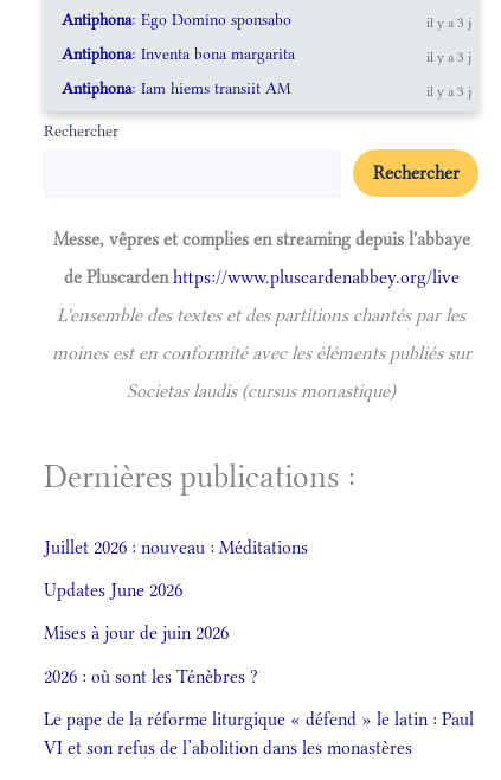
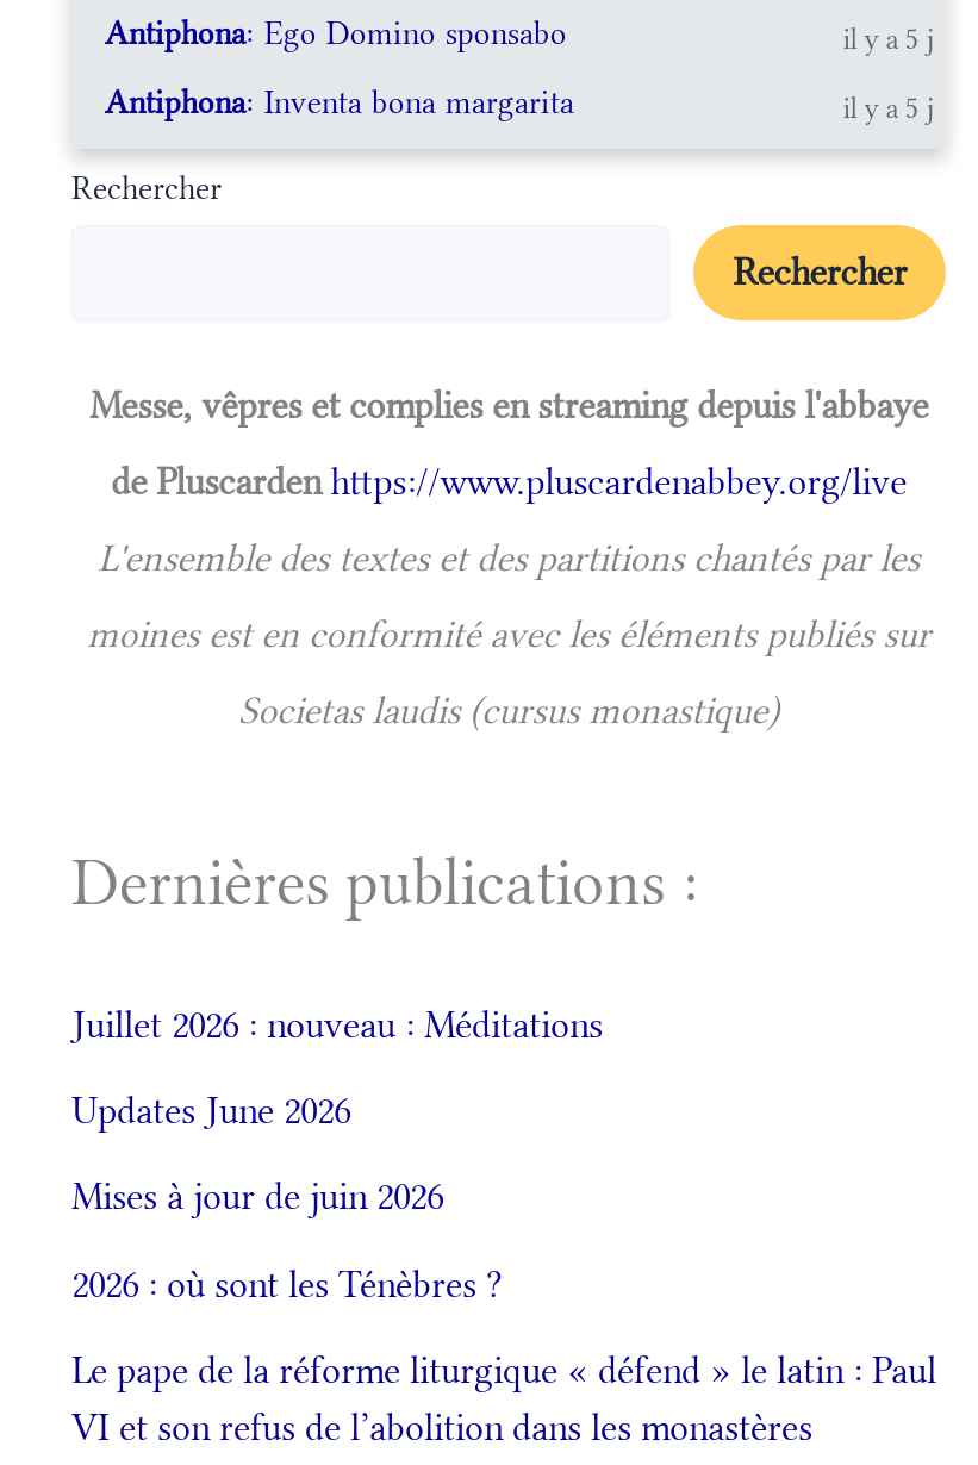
- il y a 3 j
+ il y a 5 j

- il y a 3 j
- Antiphona: Iam hiems transiit AM
- il y a 3 j
+ il y a 5 j
